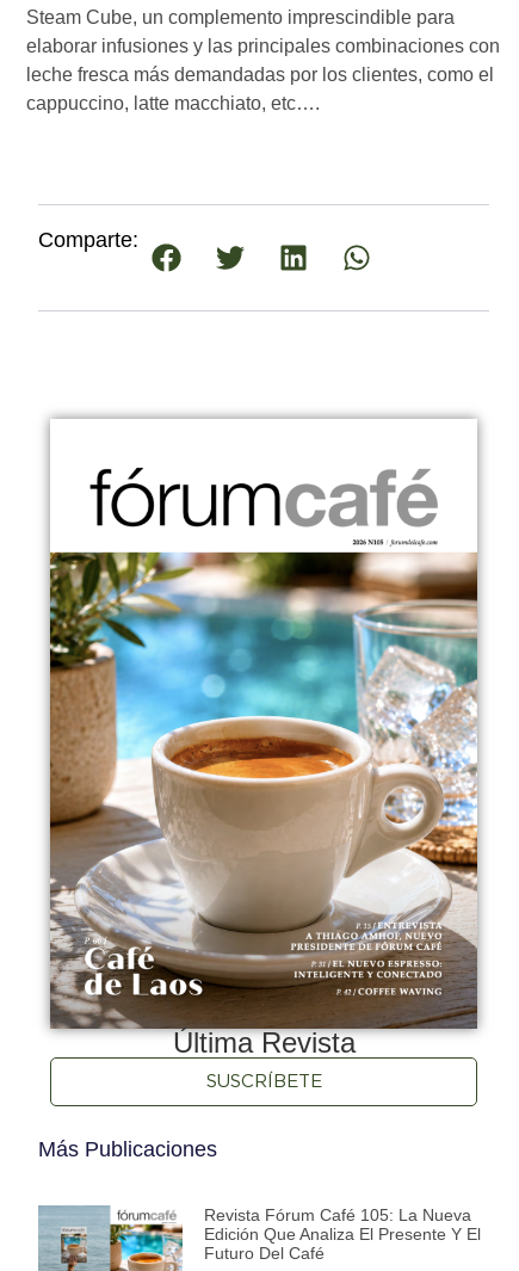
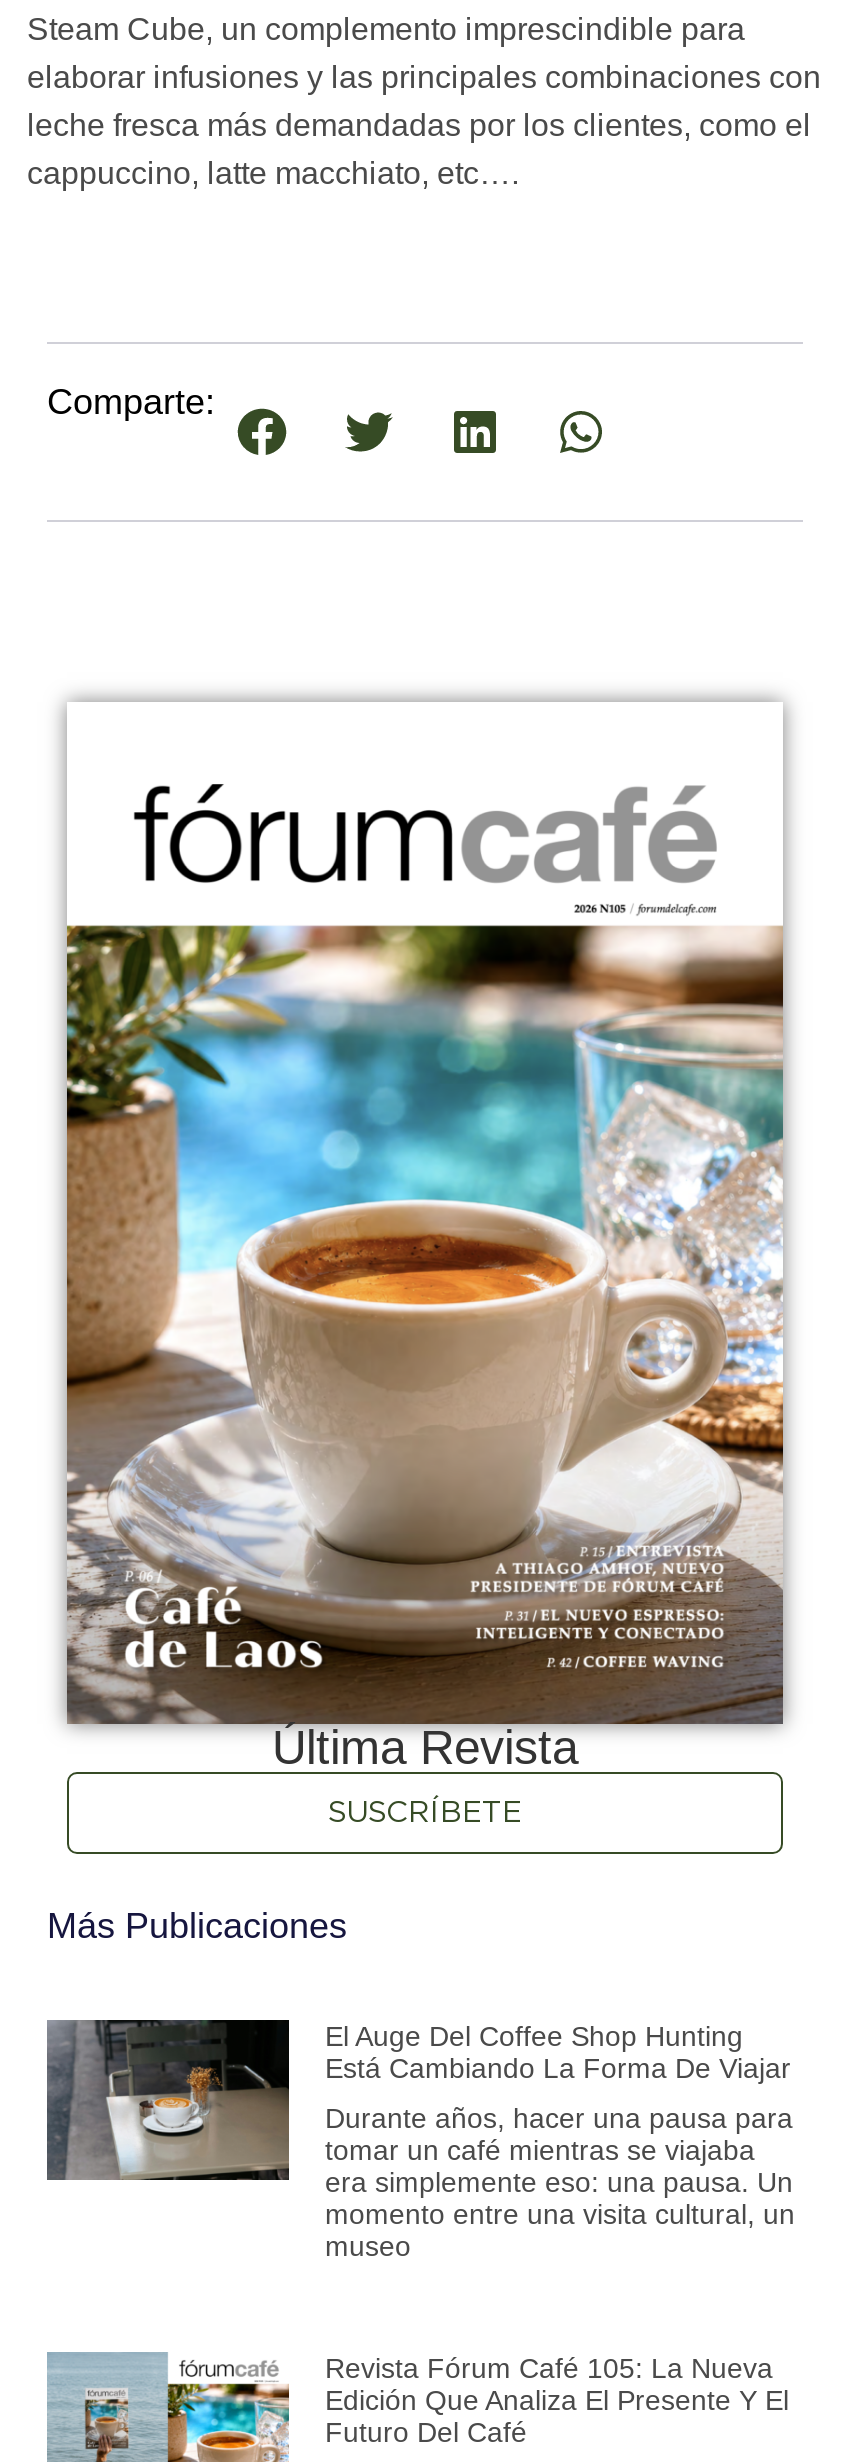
+ [image]
+ El Auge Del Coffee Shop Hunting
+ Está Cambiando La Forma De Viajar
+ Durante años, hacer una pausa para
+ tomar un café mientras se viajaba
+ era simplemente eso: una pausa. Un
+ momento entre una visita cultural, un
+ museo
